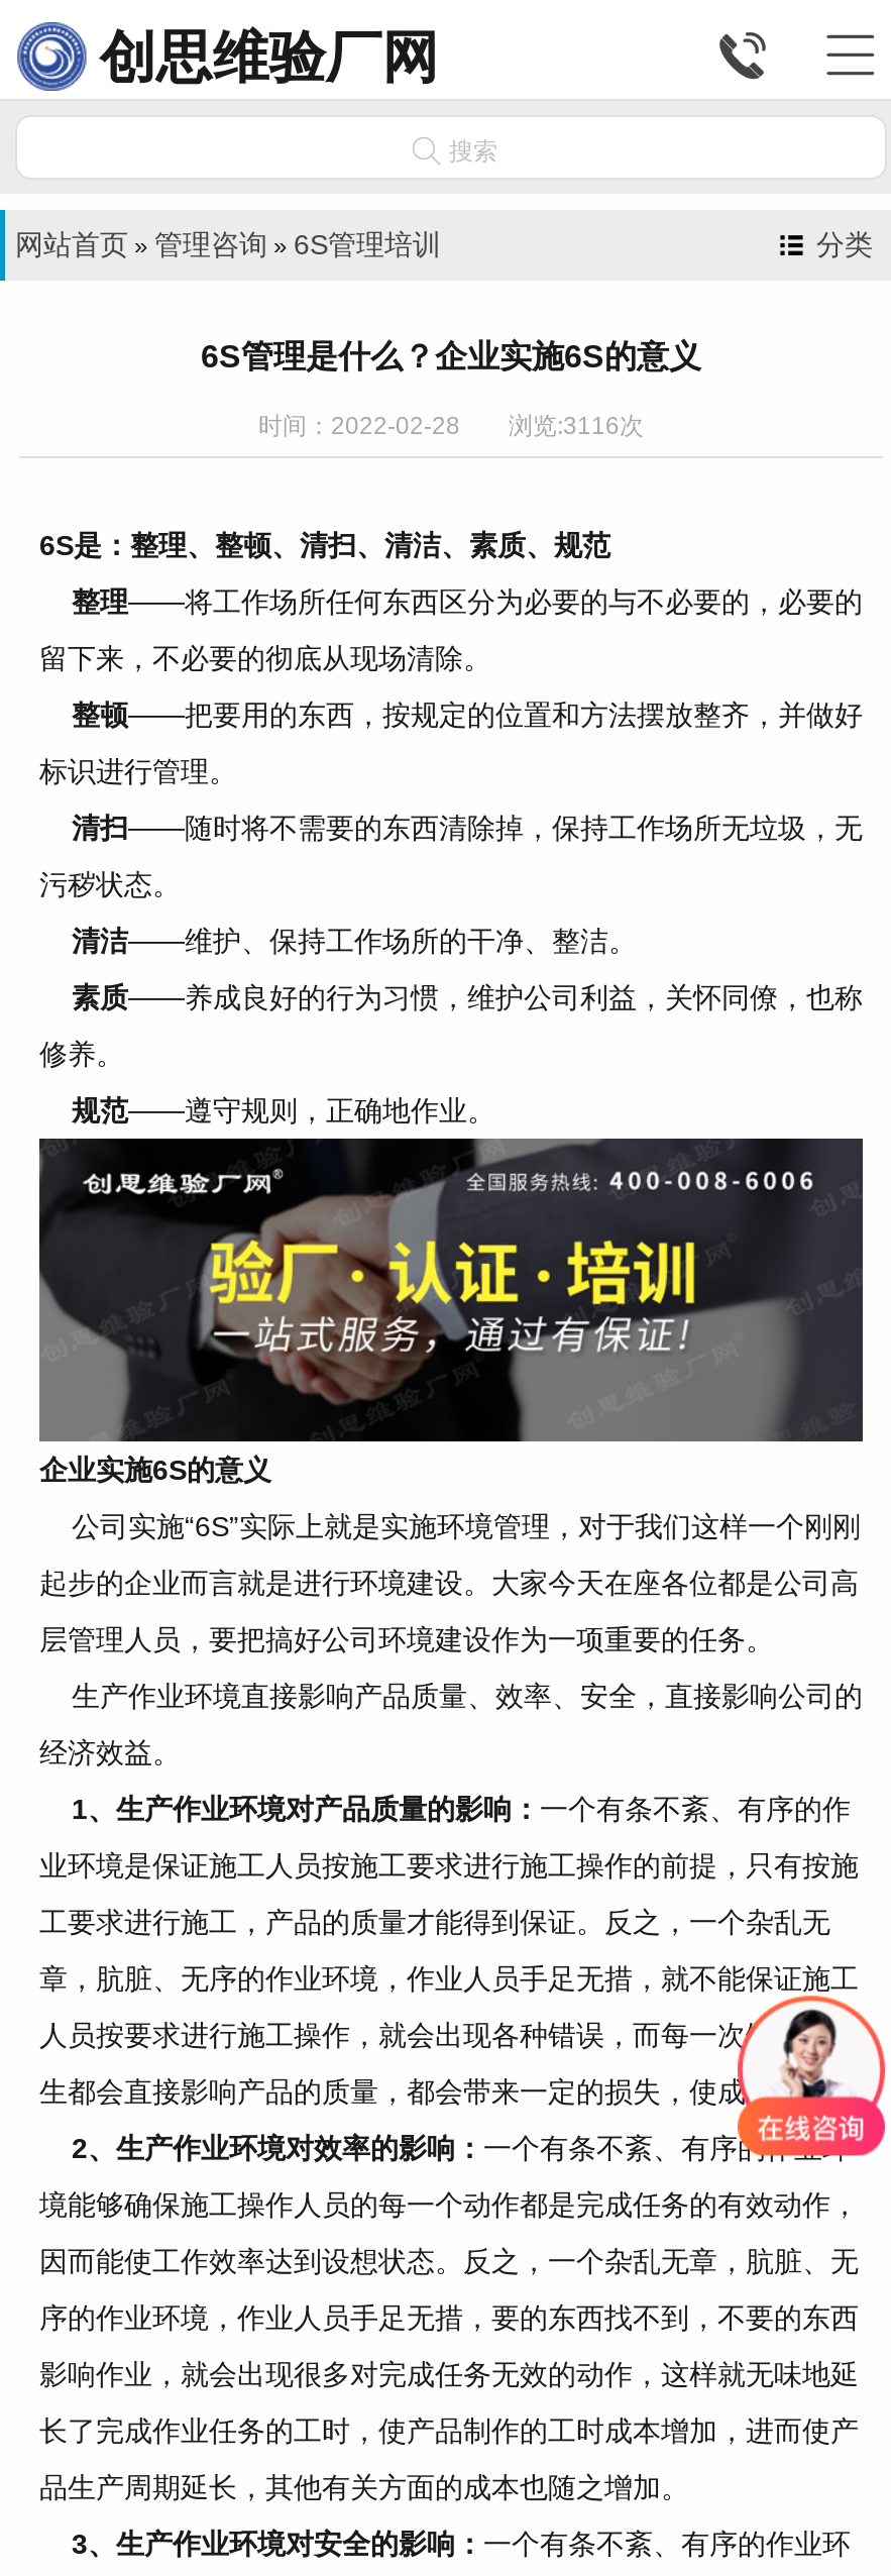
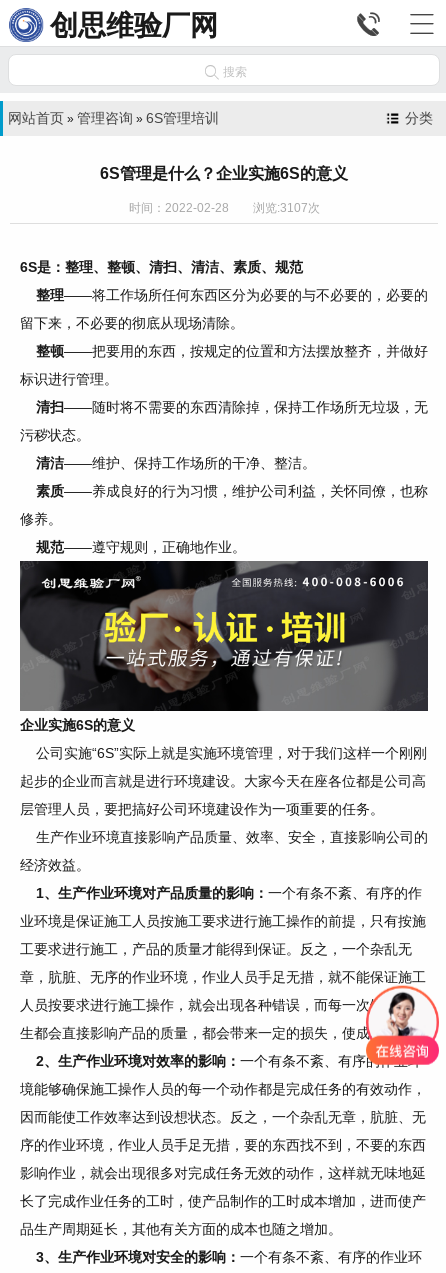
- 时间：2022-02-28 浏览:3116次
+ 时间：2022-02-28 浏览:3107次
